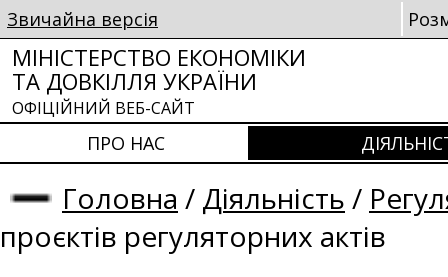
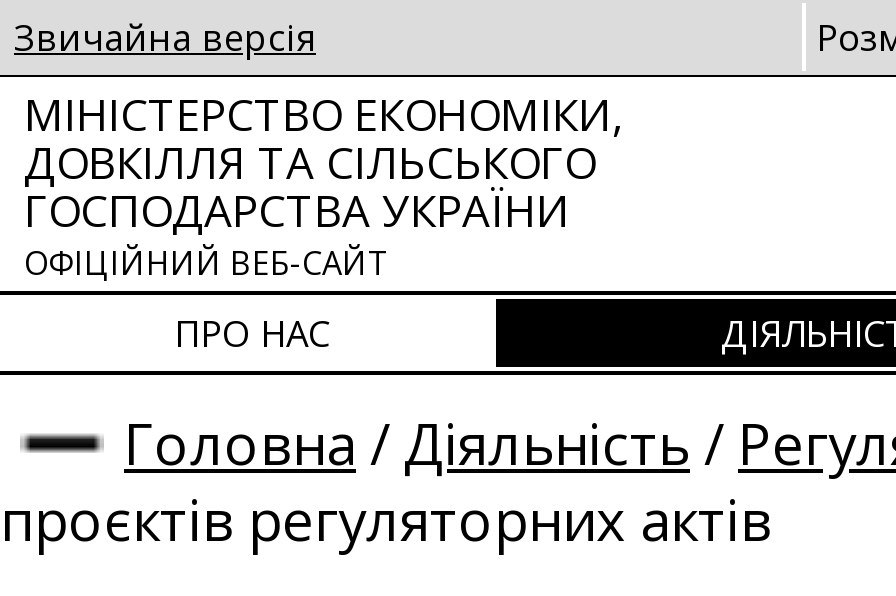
- МІНІСТЕРСТВО ЕКОНОМІКИ
- ТА ДОВКІЛЛЯ УКРАЇНИ
+ МІНІСТЕРСТВО ЕКОНОМІКИ,
+ ДОВКІЛЛЯ ТА СІЛЬСЬКОГО
+ ГОСПОДАРСТВА УКРАЇНИ
